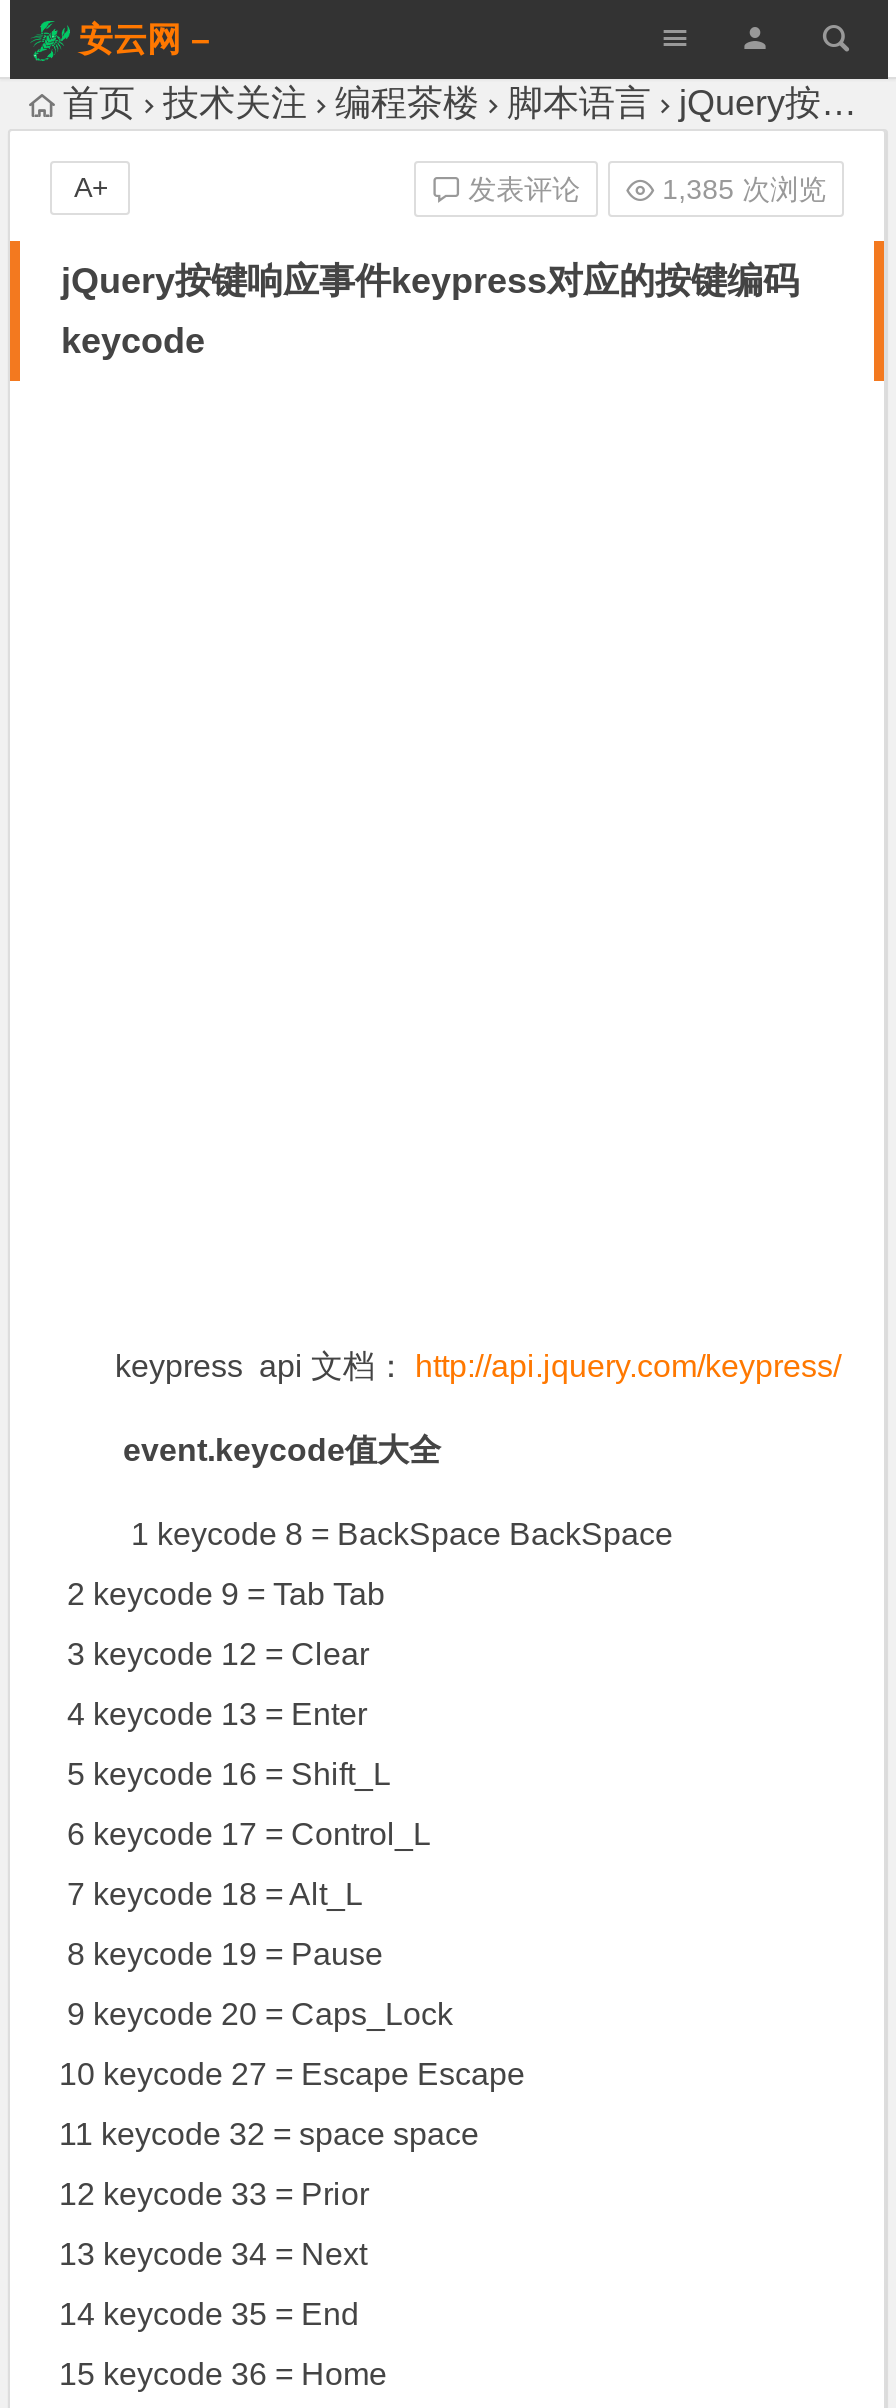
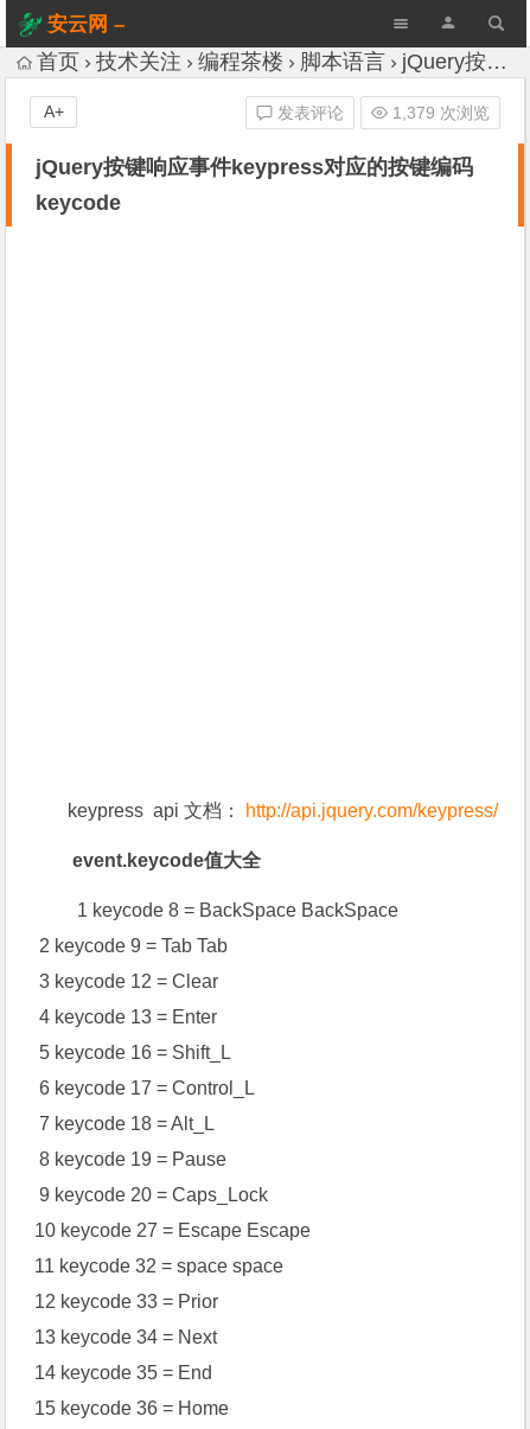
- 1,385 次浏览
+ 1,379 次浏览
